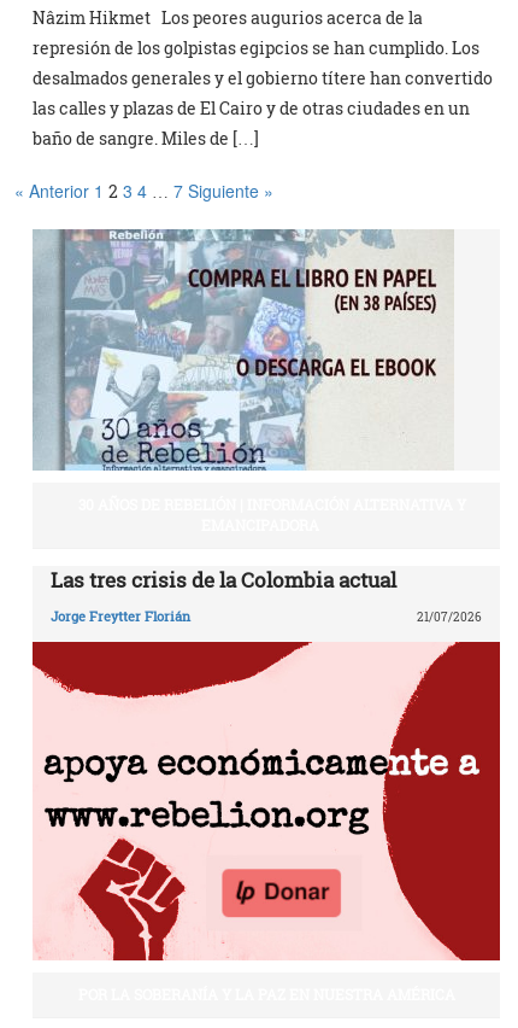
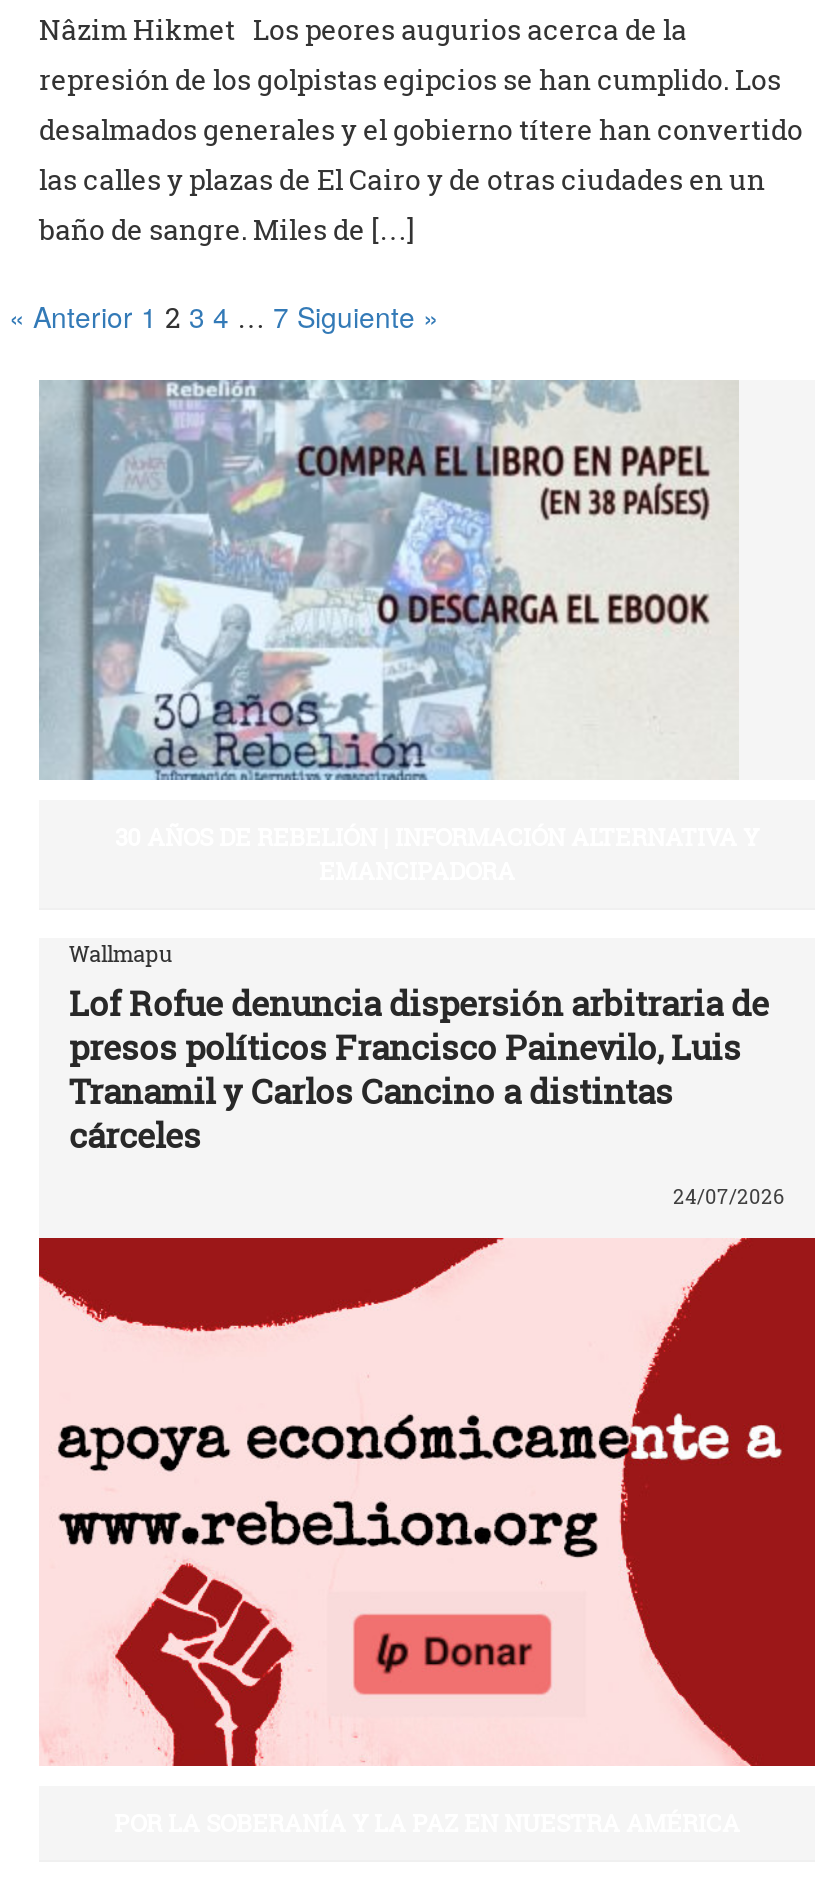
- Las tres crisis de la Colombia actual
+ Wallmapu
+ Lof Rofue denuncia dispersión arbitraria de
+ presos políticos Francisco Painevilo, Luis
+ Tranamil y Carlos Cancino a distintas
+ cárceles

- Jorge Freytter Florián
- 21/07/2026
+ 24/07/2026
